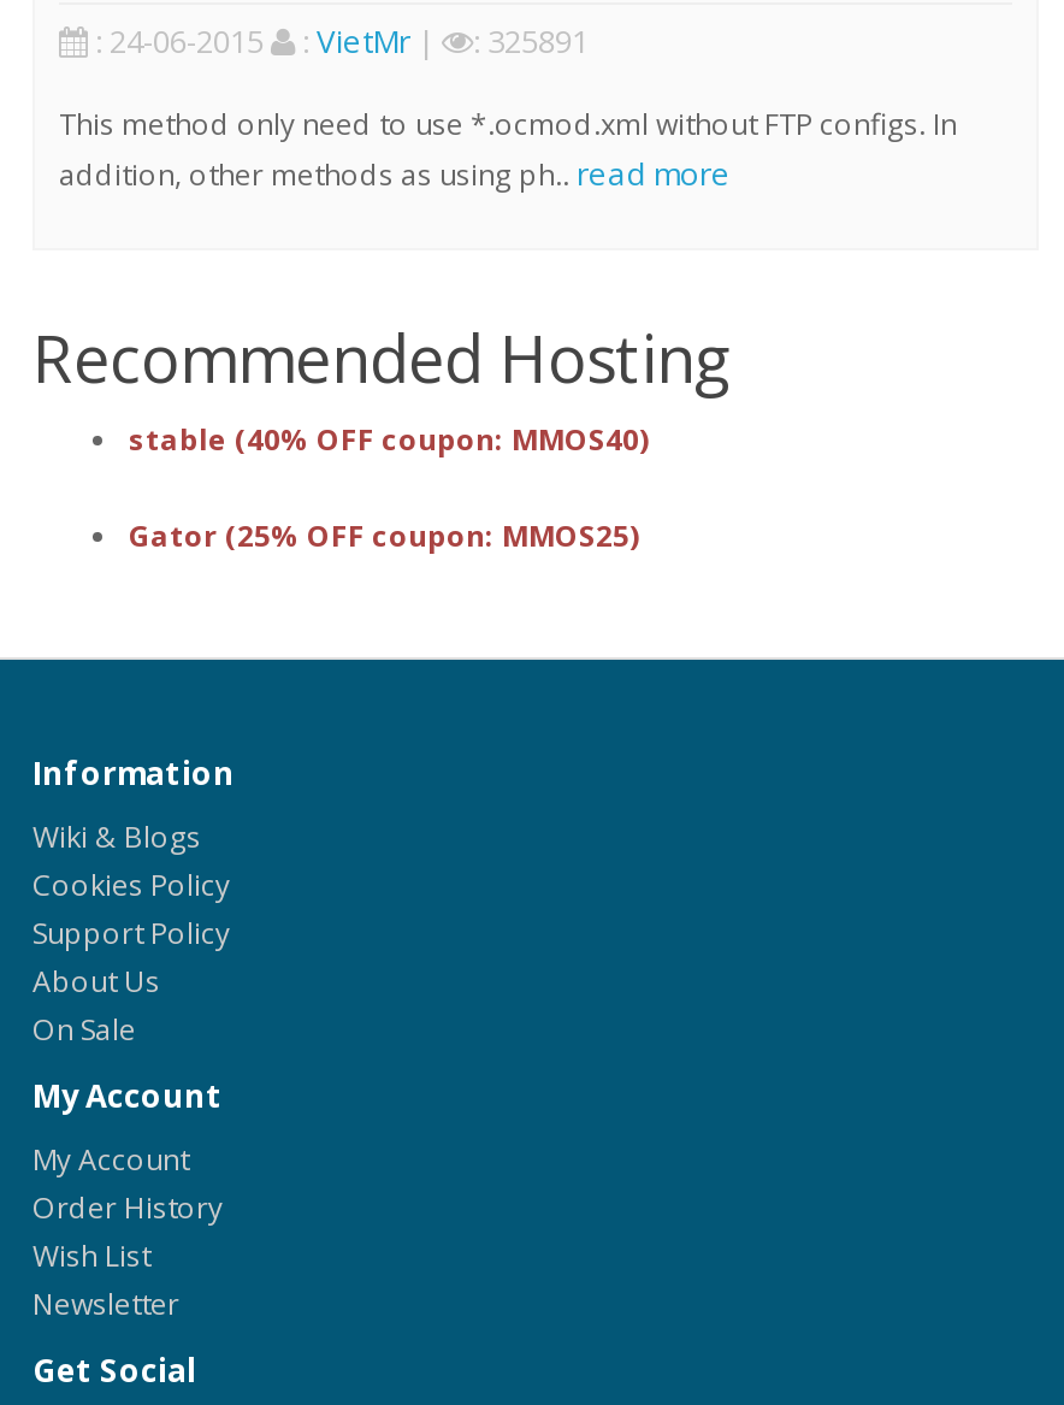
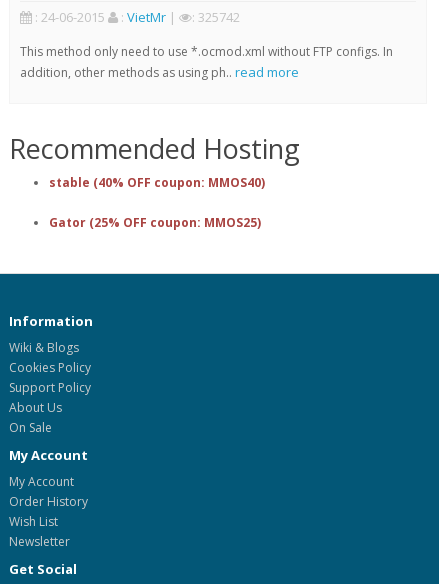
- : 325891
+ : 325742
